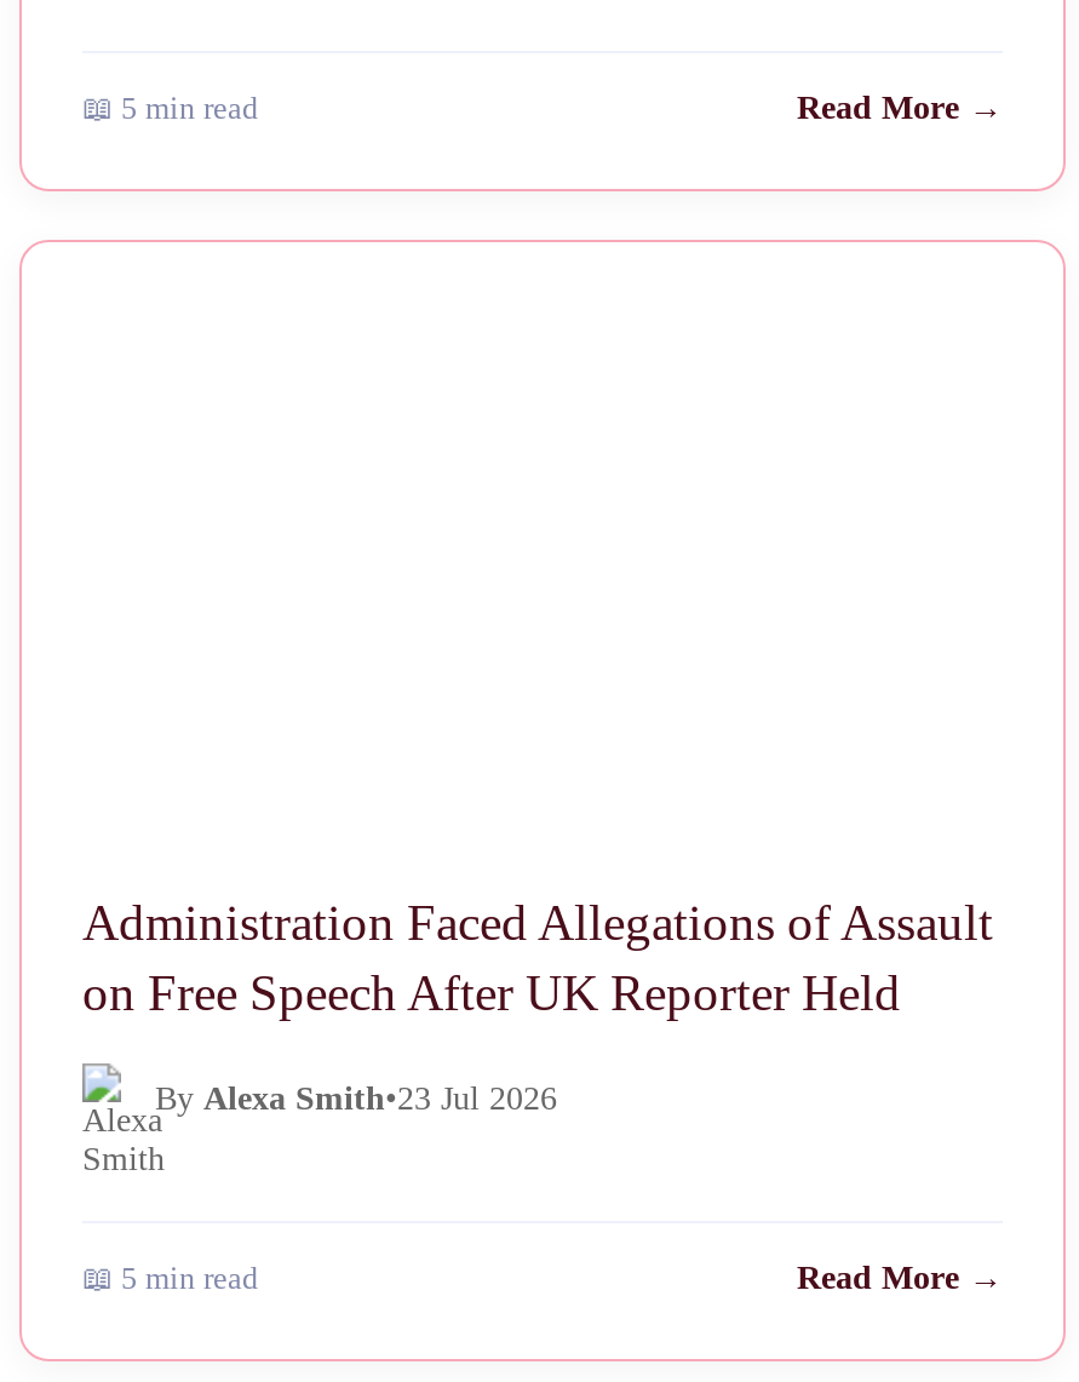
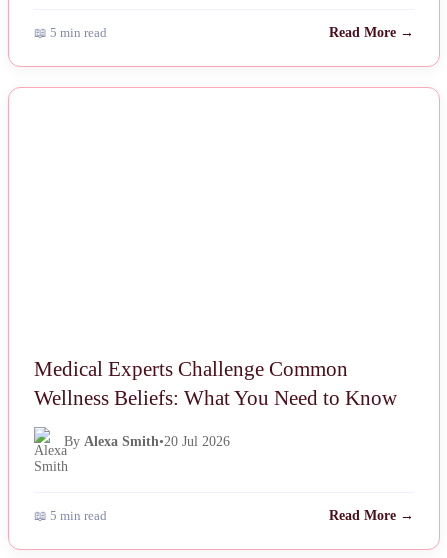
- Administration Faced Allegations of Assault
- on Free Speech After UK Reporter Held
+ Medical Experts Challenge Common
+ Wellness Beliefs: What You Need to Know

- By Alexa Smith•23 Jul 2026
+ By Alexa Smith•20 Jul 2026
